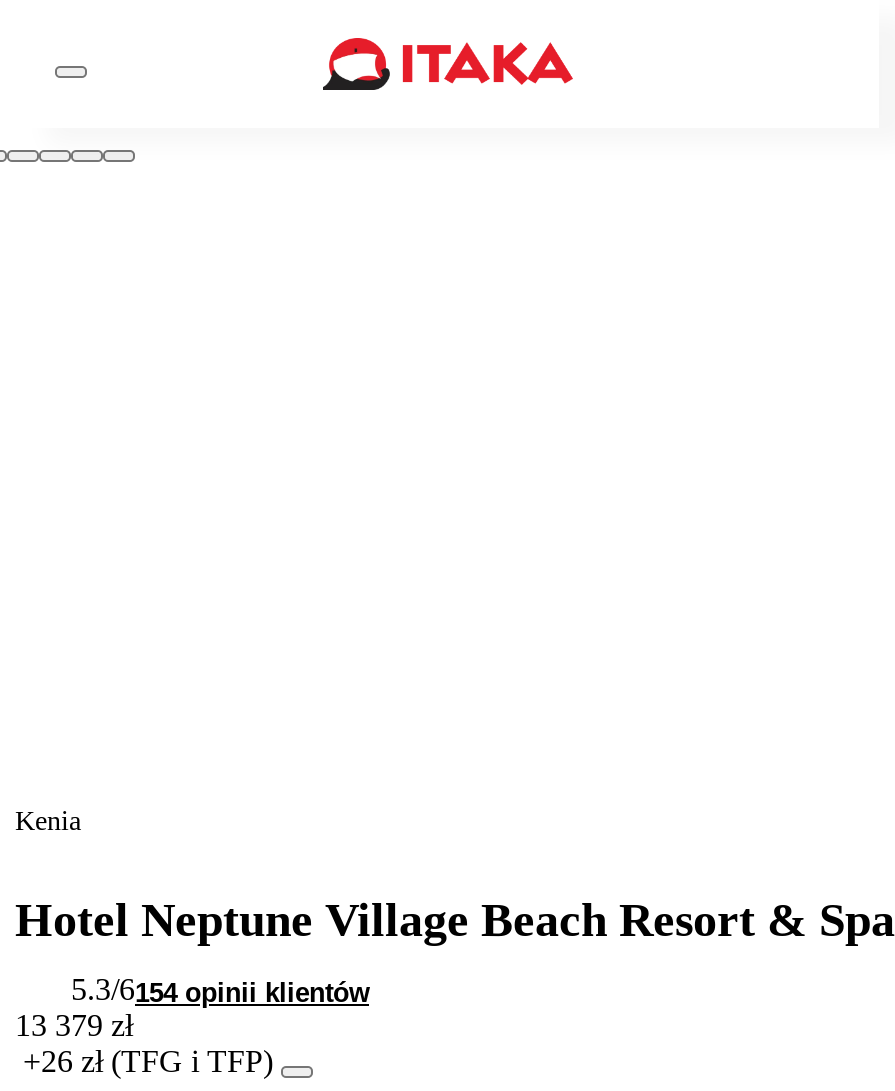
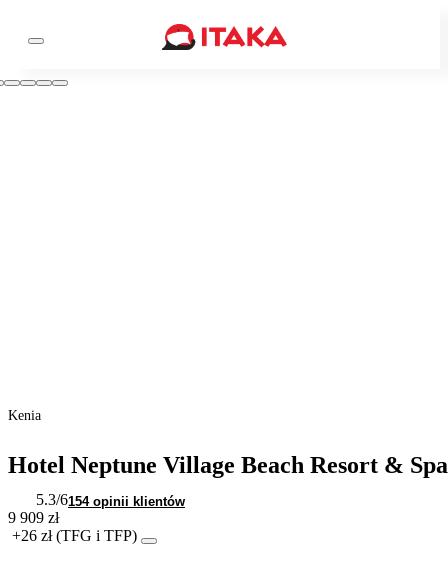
- 13 379 zł
+ 9 909 zł
